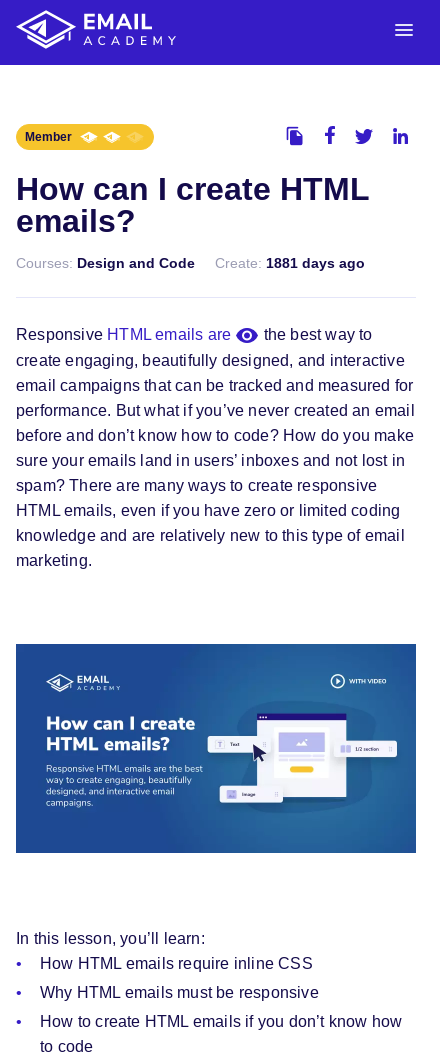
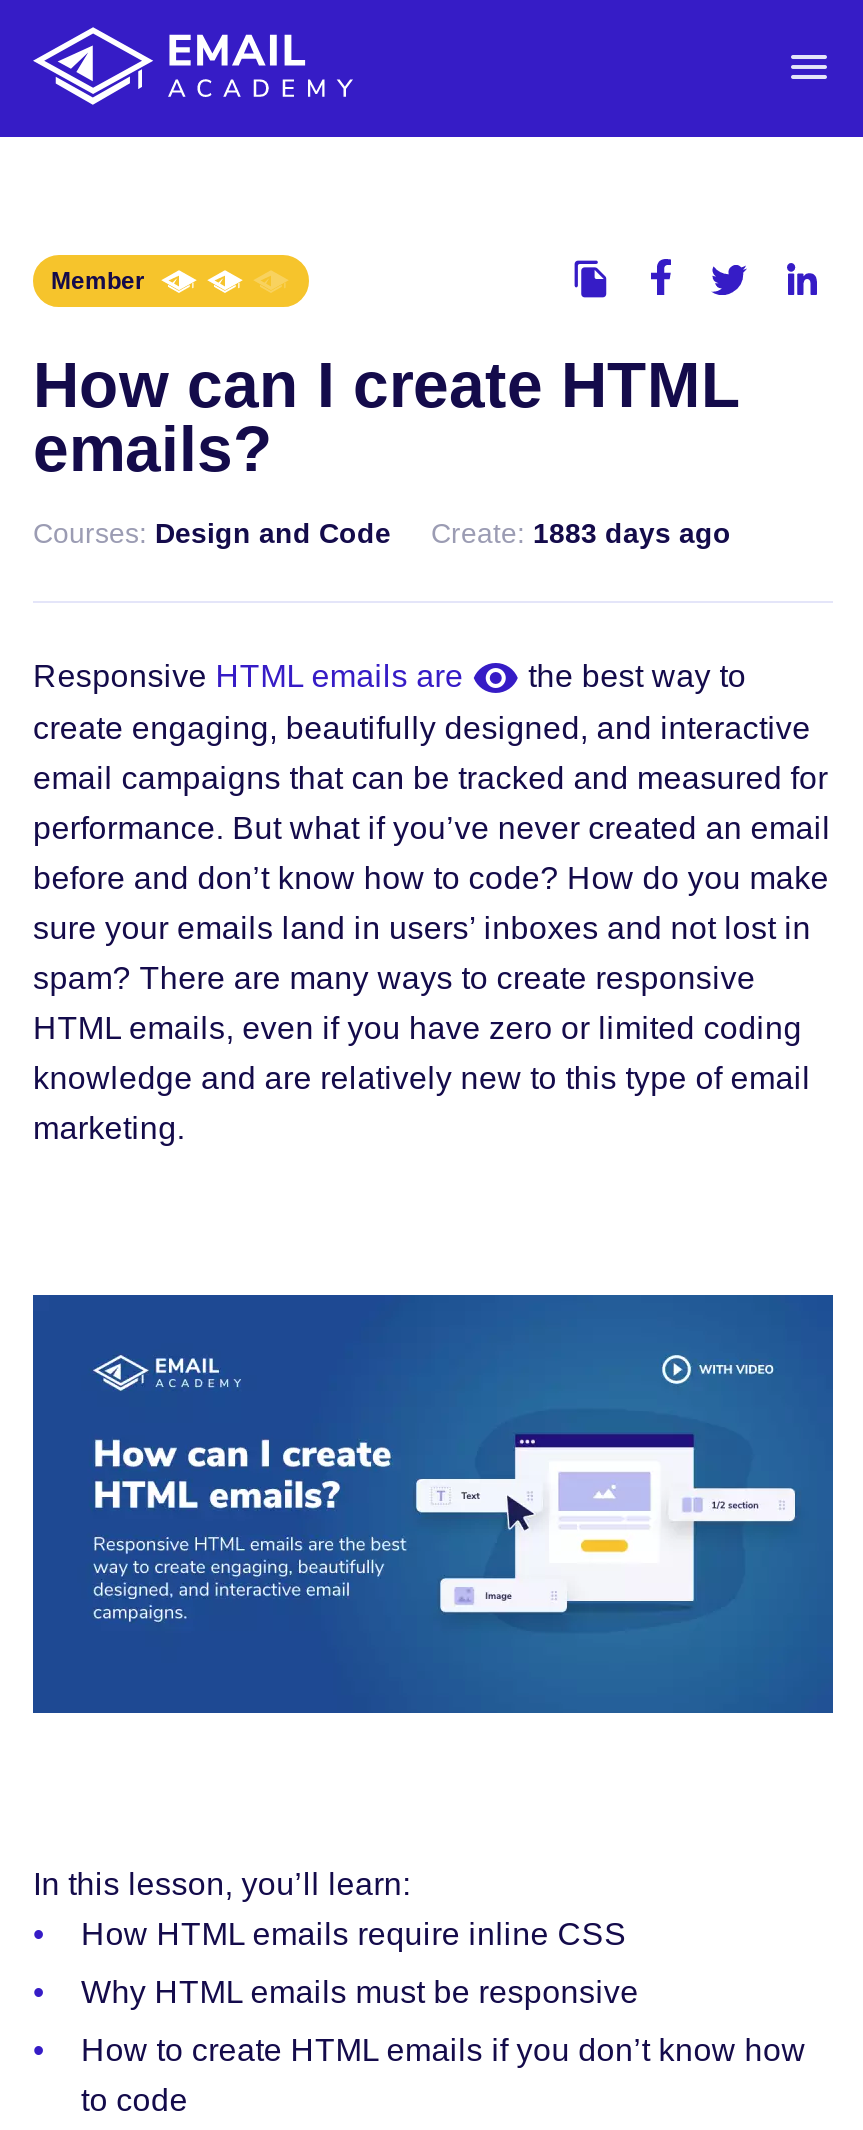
- Create: 1881 days ago
+ Create: 1883 days ago
